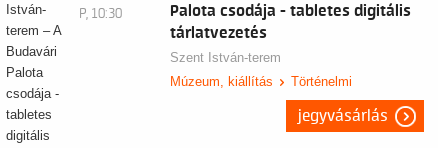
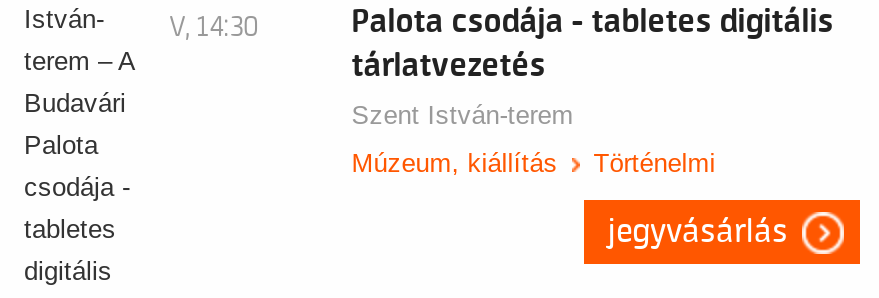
- P, 10:30
+ V, 14:30
